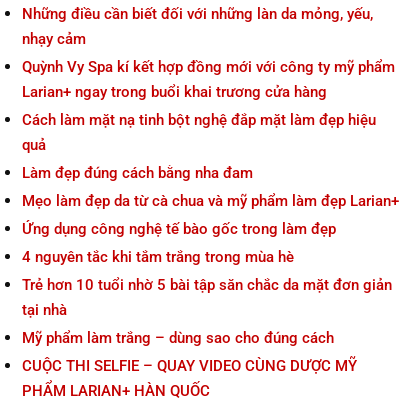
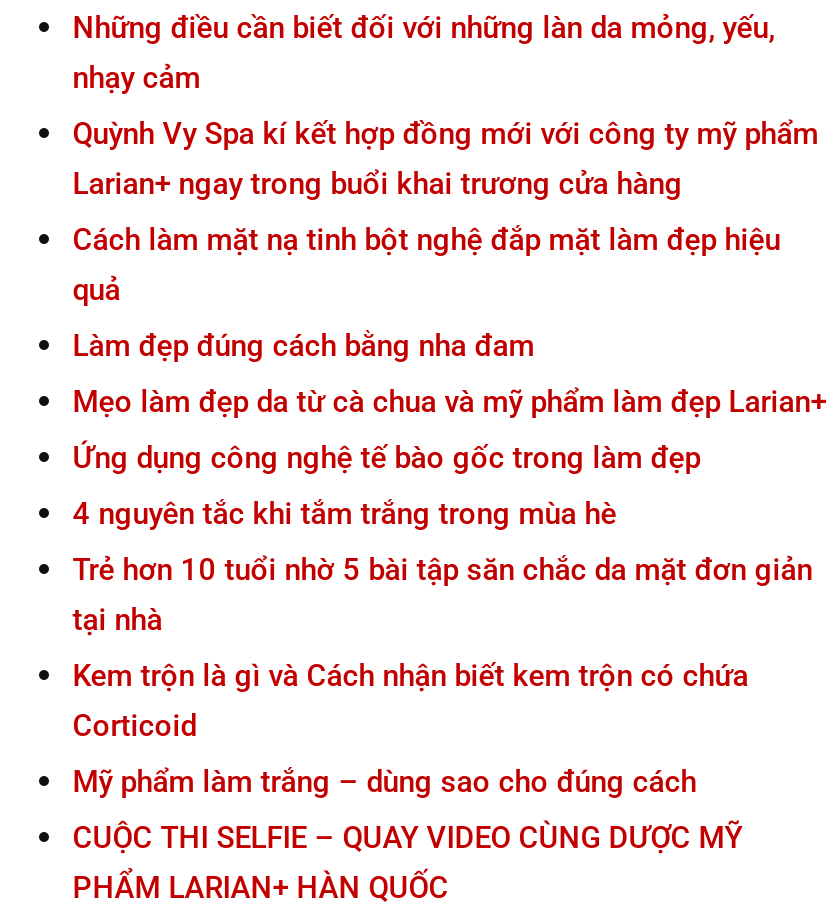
+ Kem trộn là gì và Cách nhận biết kem trộn có chứa
+ Corticoid
